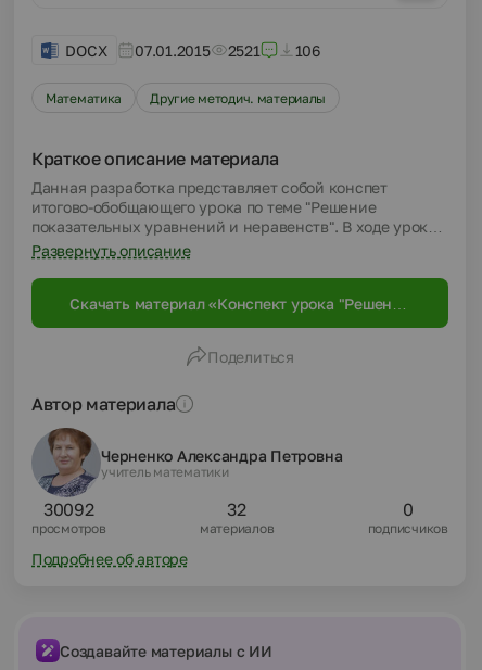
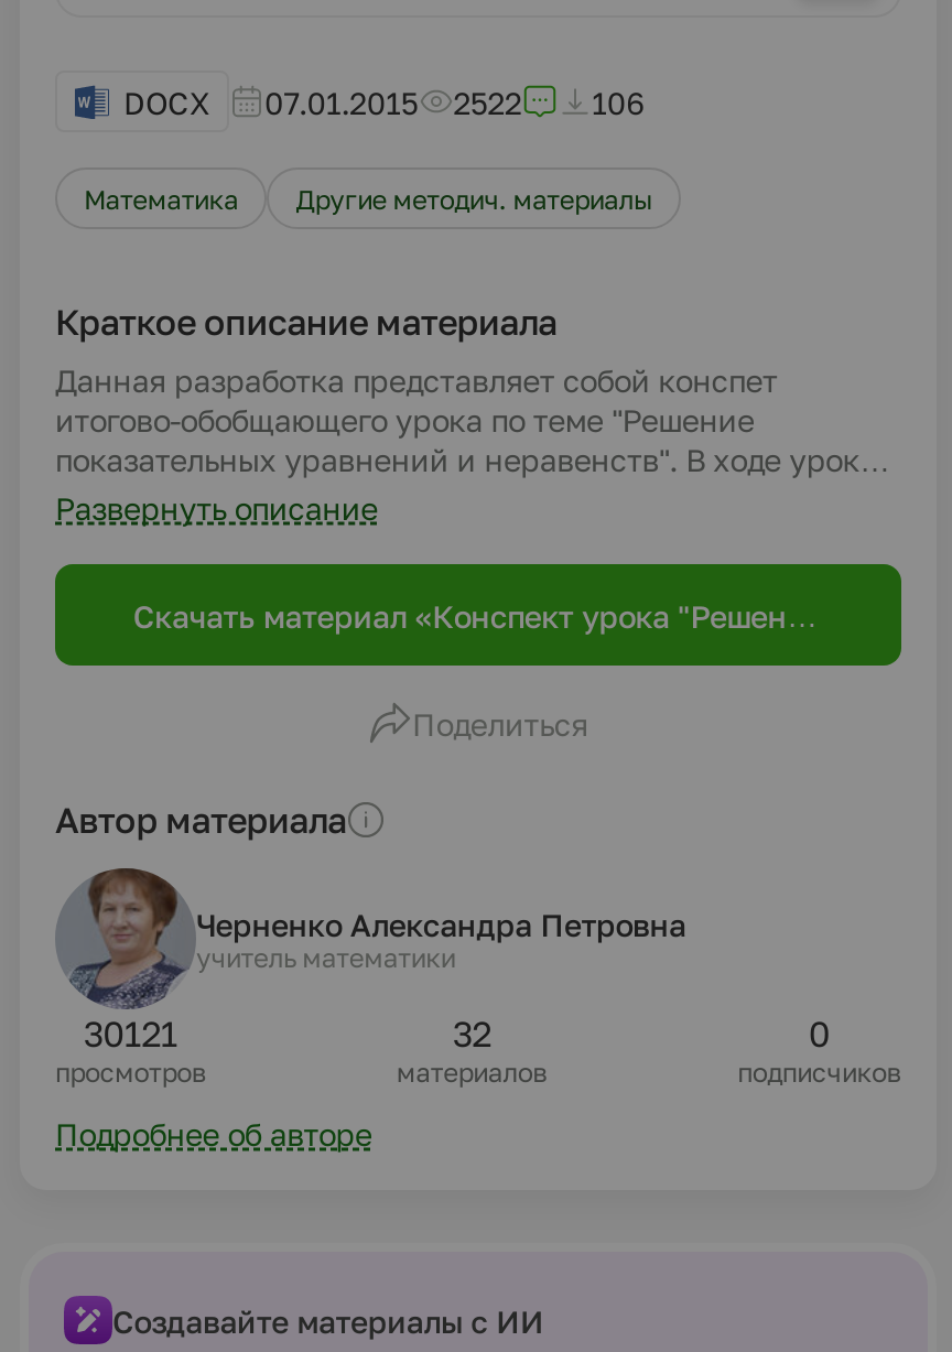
- DOCX 07.01.2015 2521 106
+ DOCX 07.01.2015 2522 106

- 30092
+ 30121
